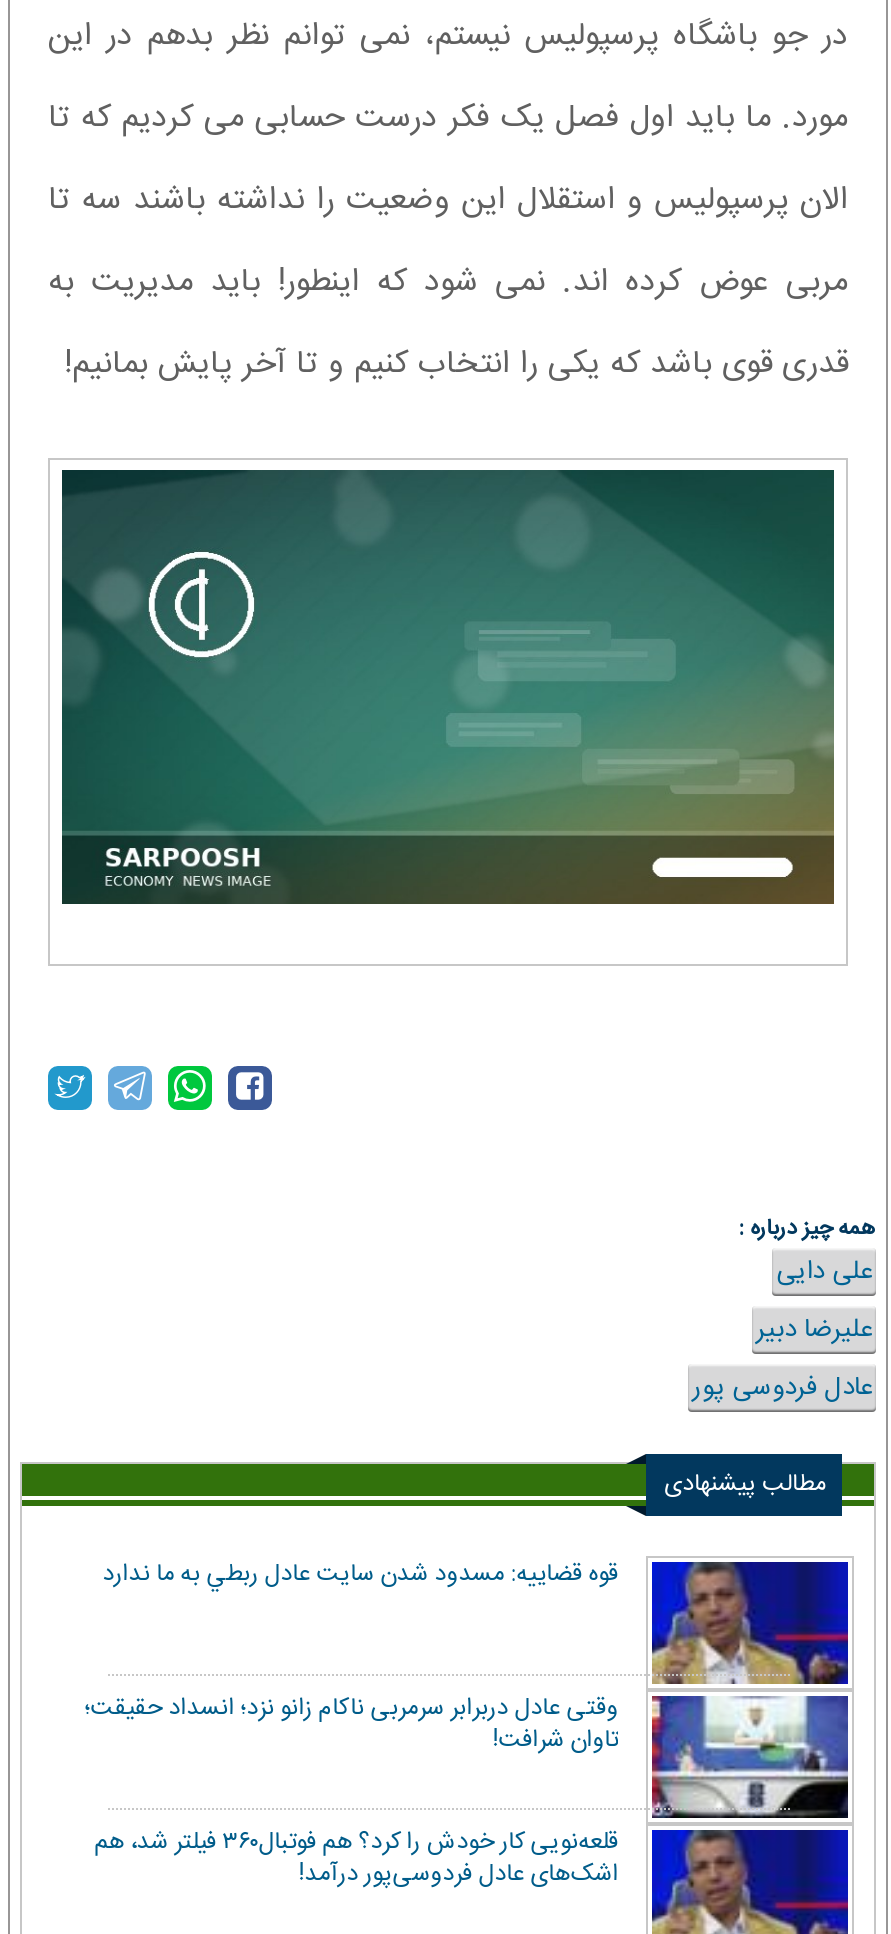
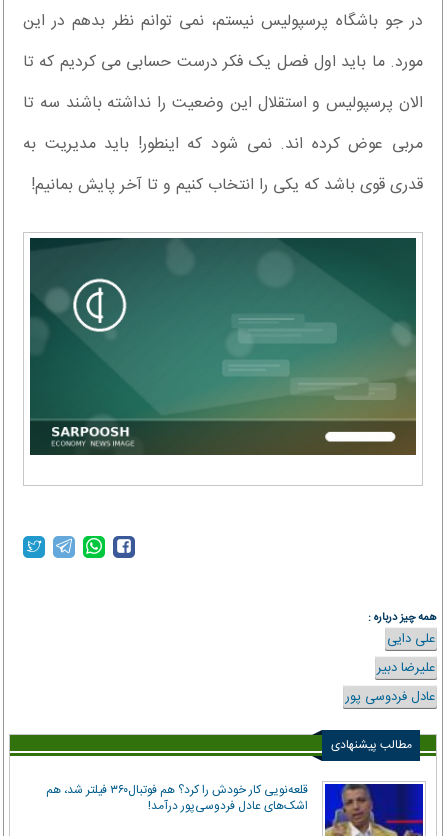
- [image]
- قوه قضاييه: مسدود شدن سايت عادل ربطي به ما ندارد
- وقتی عادل دربرابر سرمربی ناکام زانو نزد؛ انسداد حقیقت؛
- تاوان شرافت!
